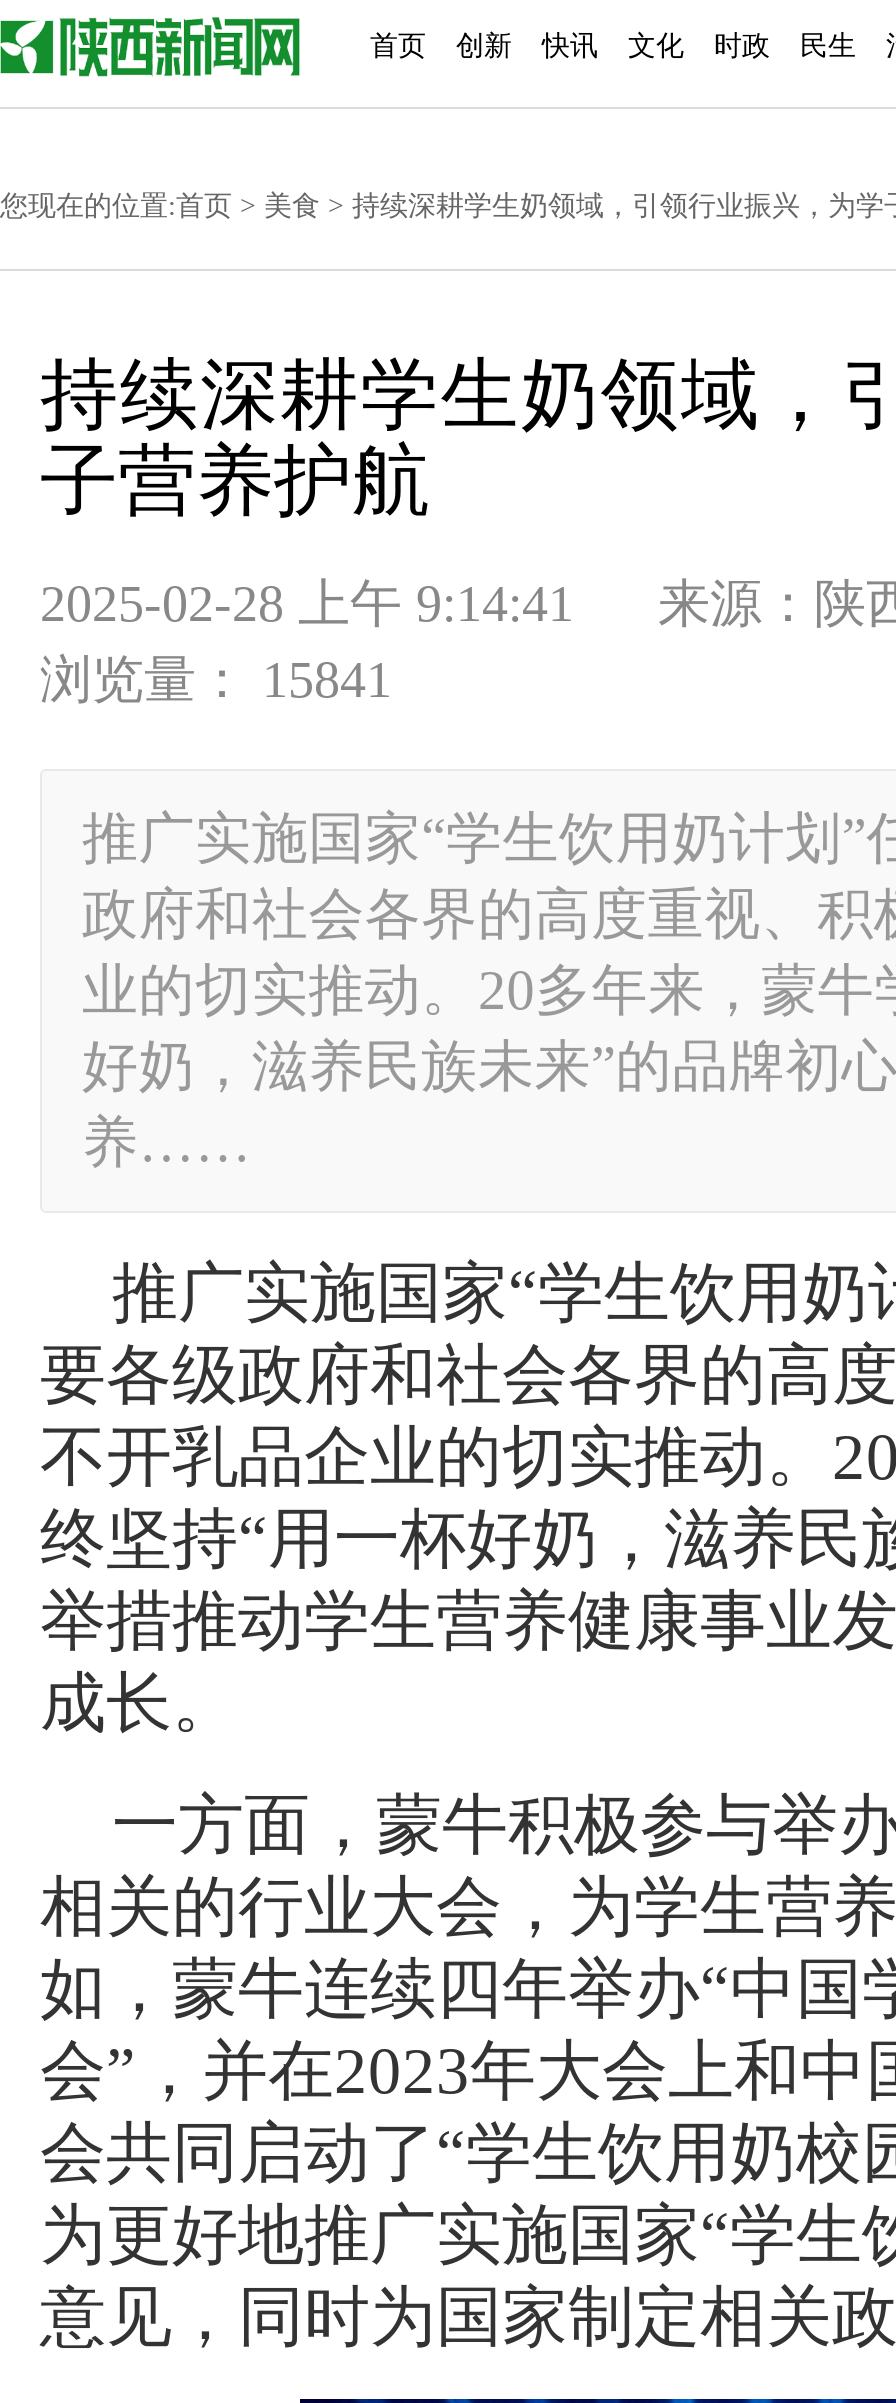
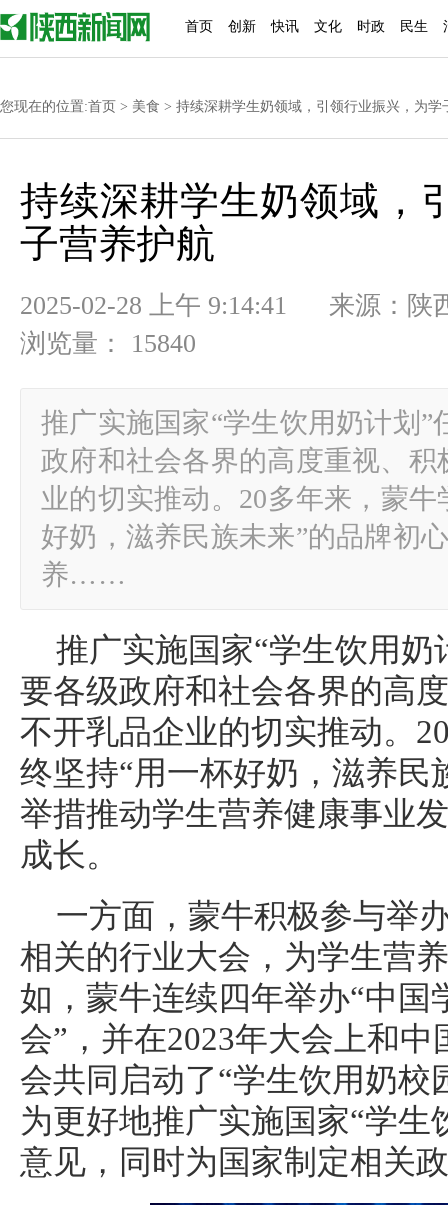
- 浏览量： 15841
+ 浏览量： 15840
